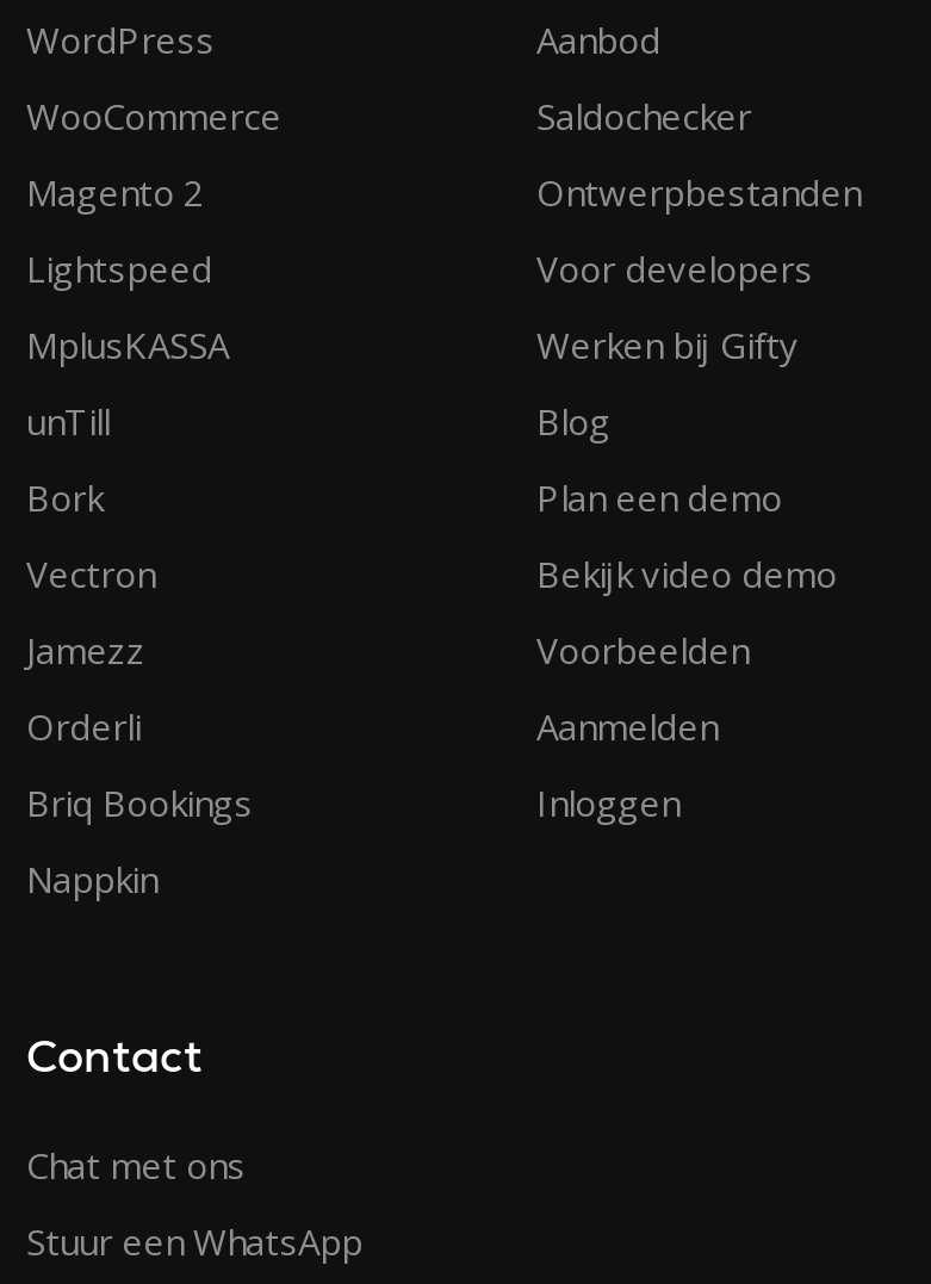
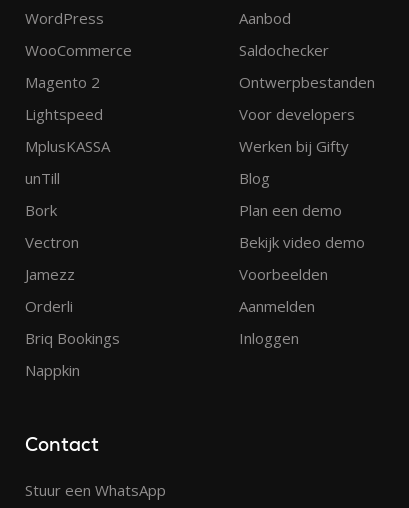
- Chat met ons
